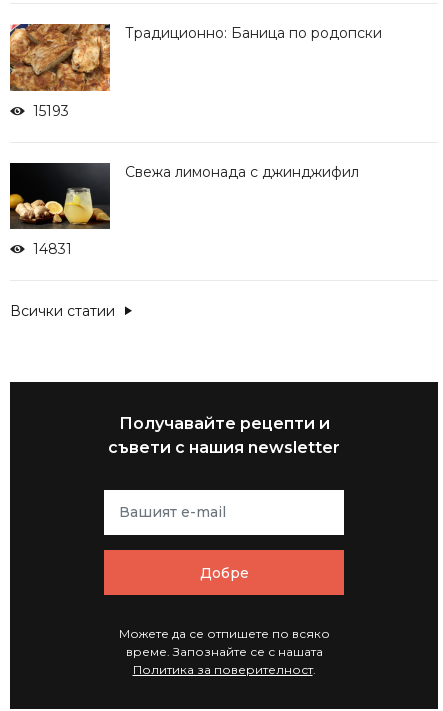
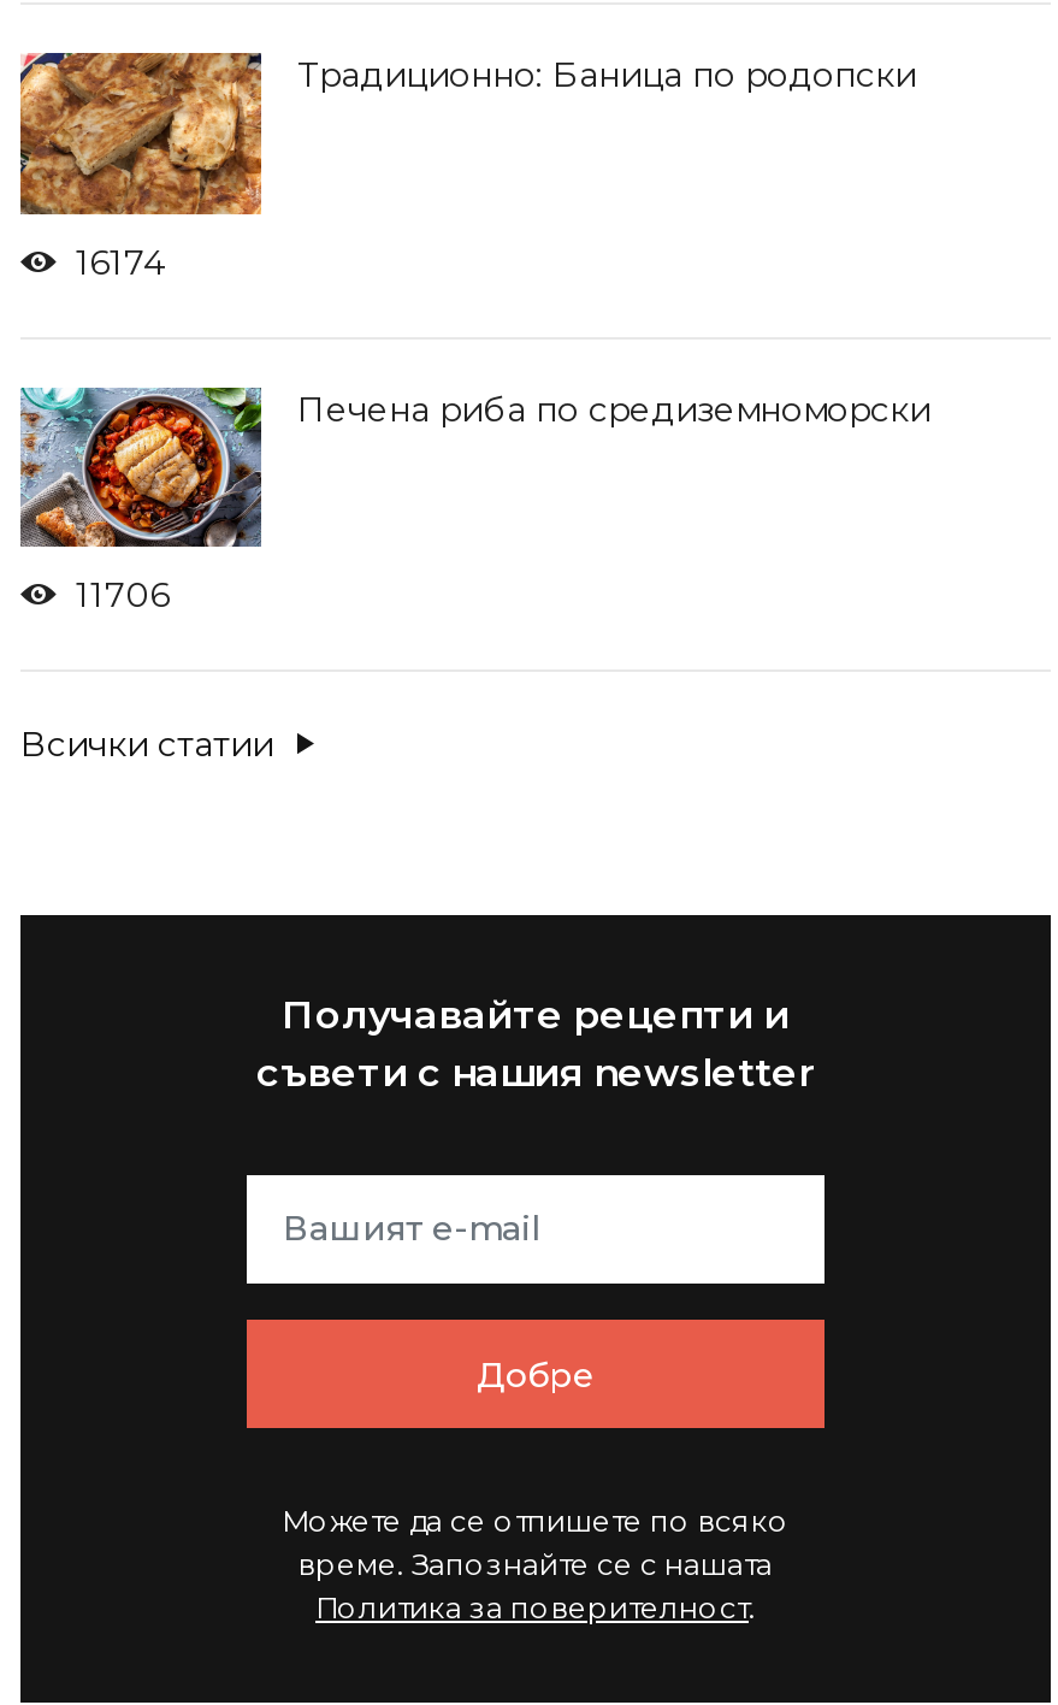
- 15193
+ 16174

- [image]
- 14831
+ [image]
+ 11706

- Свежа лимонада с джинджифил
+ Печена риба по средиземноморски
